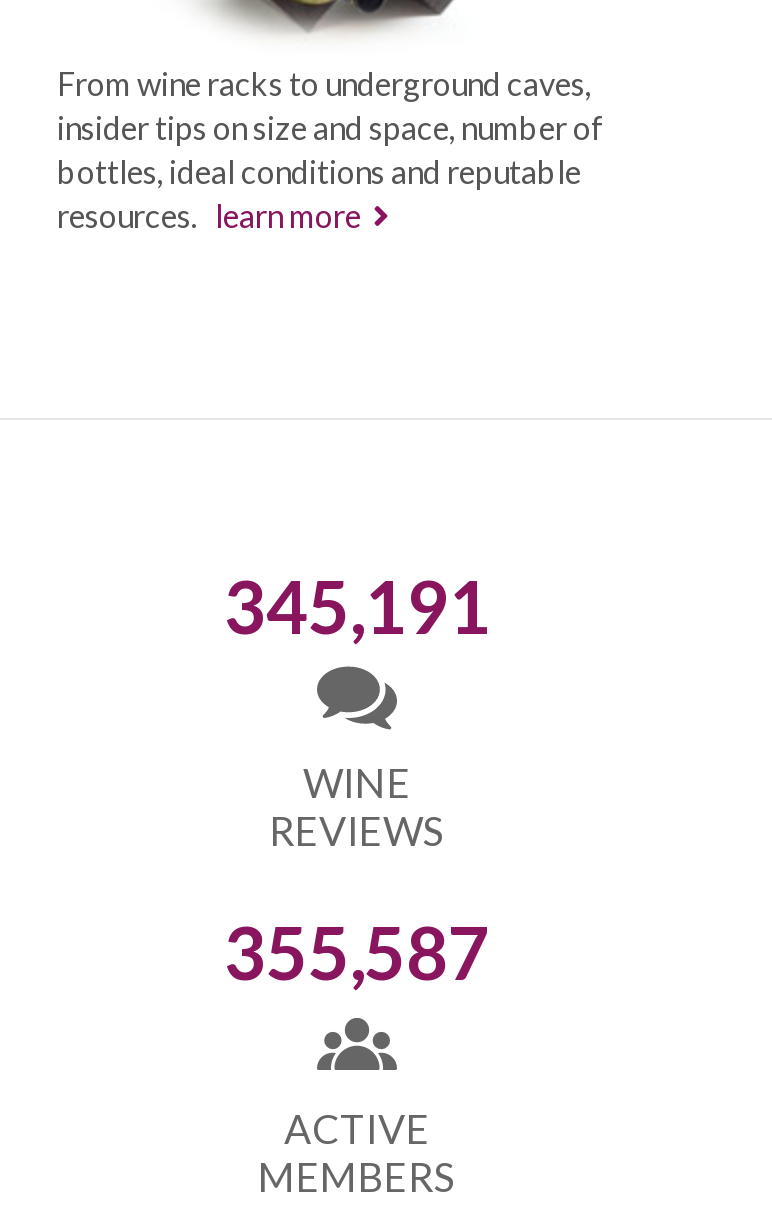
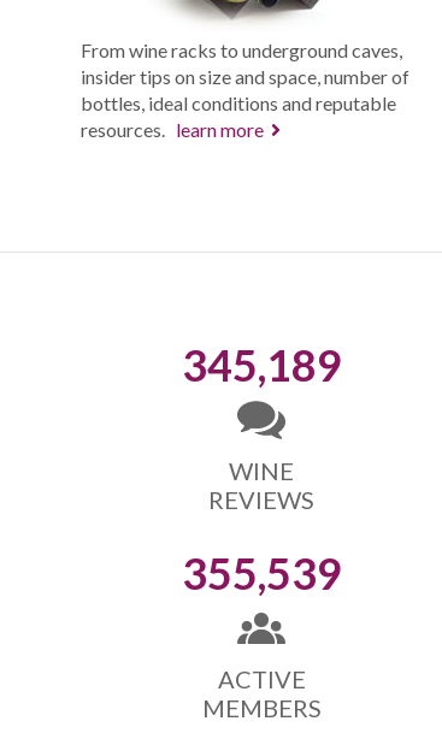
- 345,191
+ 345,189

- 355,587
+ 355,539
